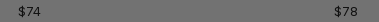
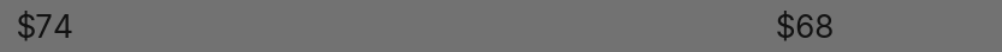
- $78
+ $68
